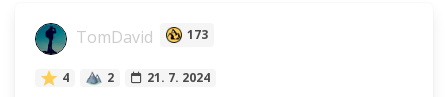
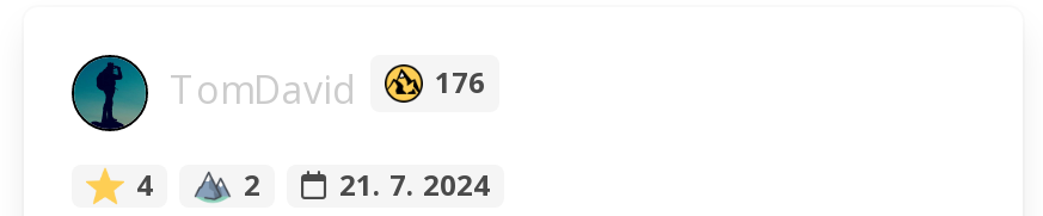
- TomDavid 173
+ TomDavid 176
